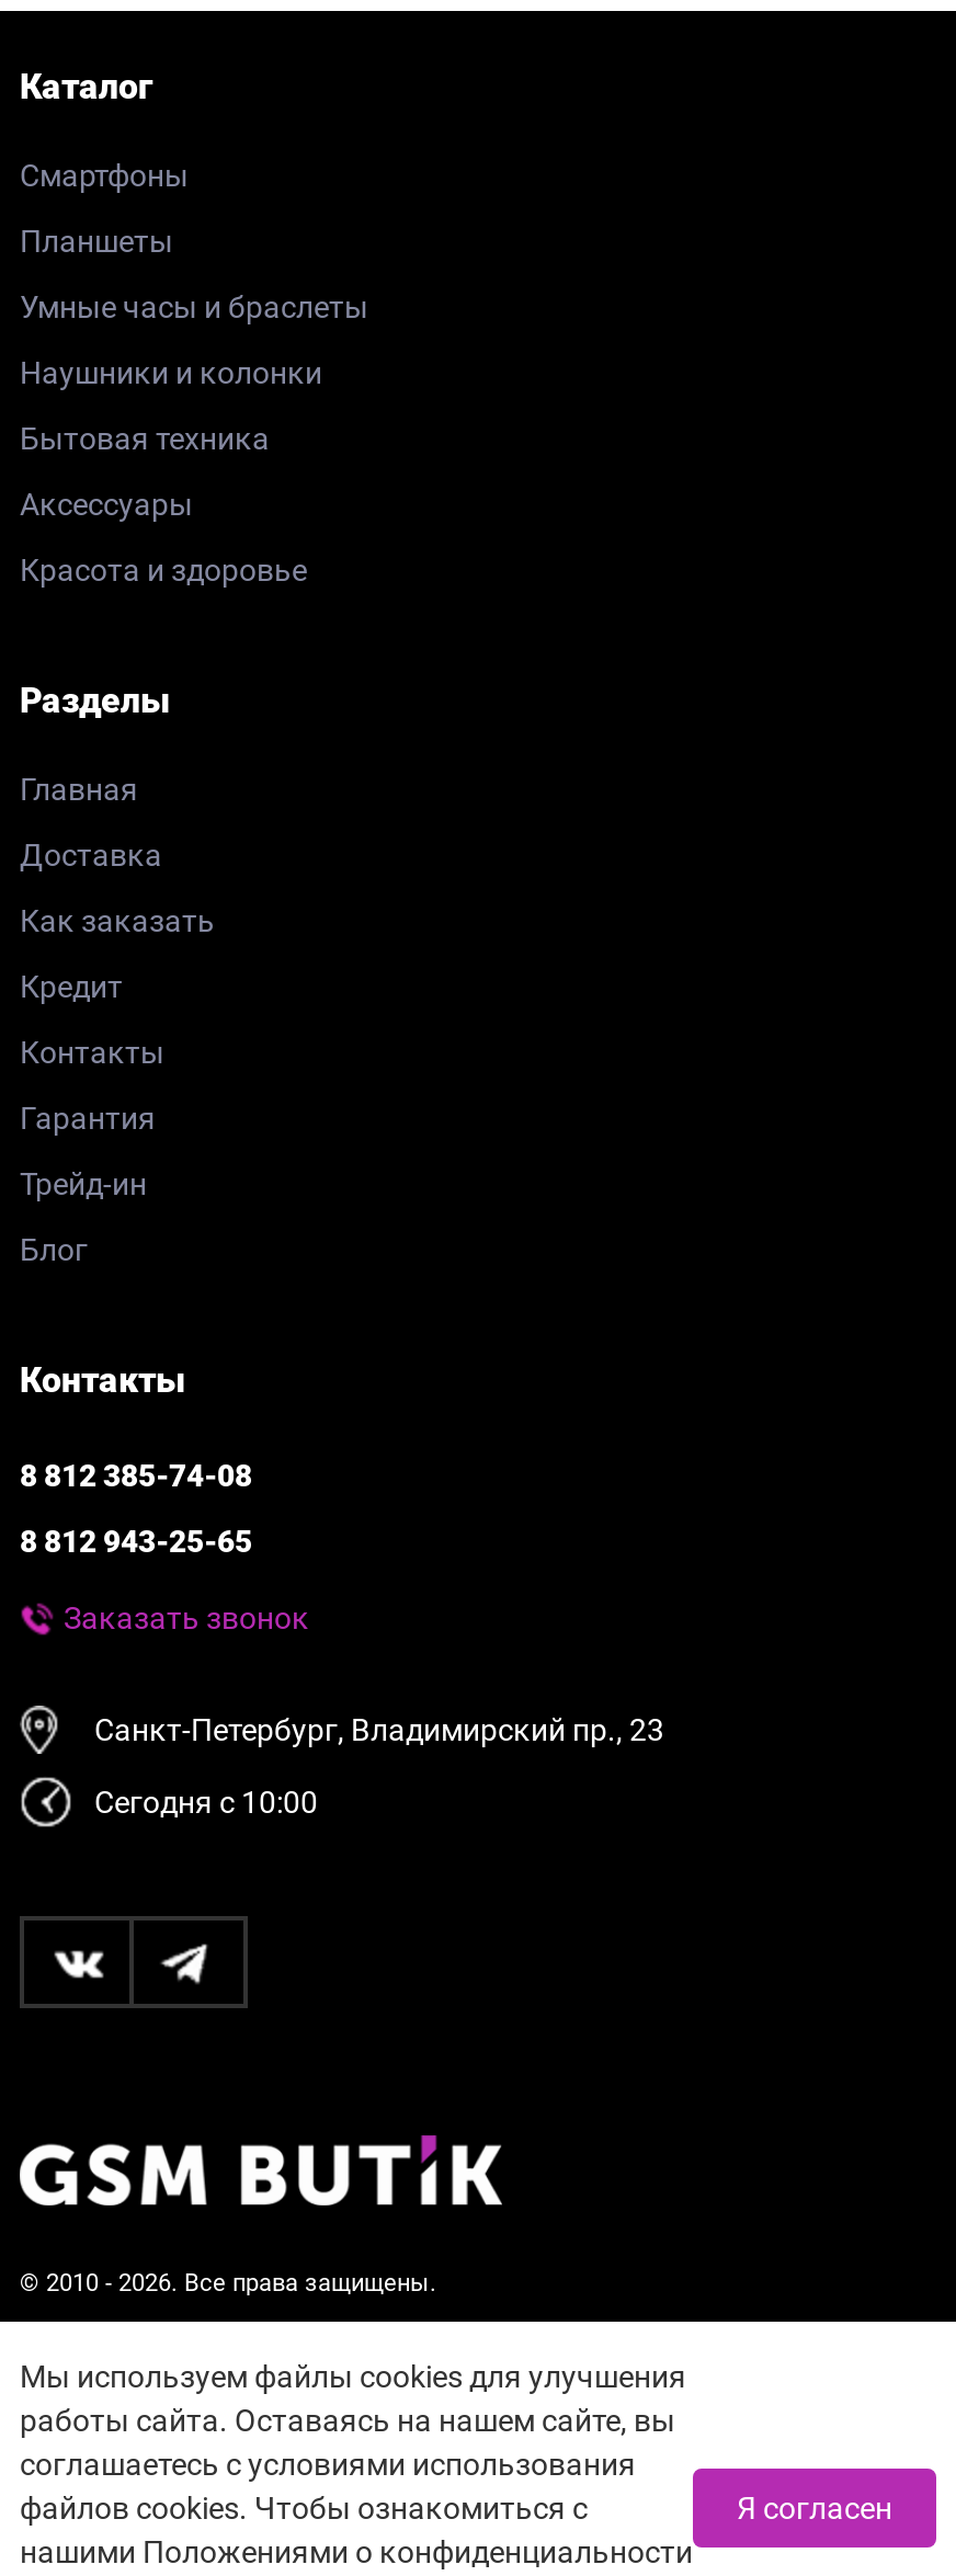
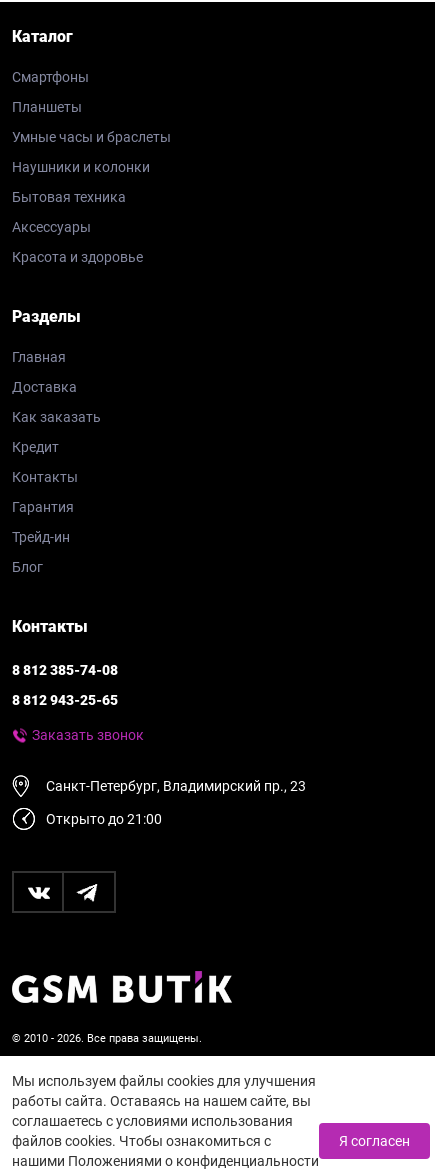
- Сегодня с 10:00
+ Открыто до 21:00
